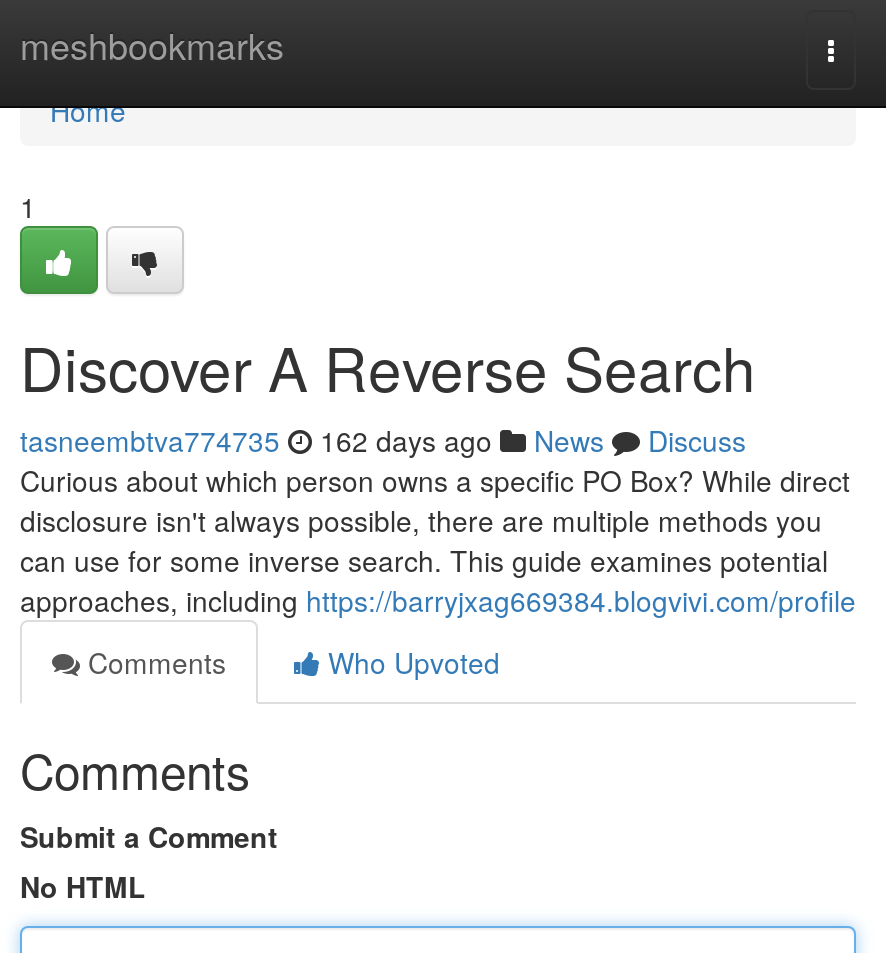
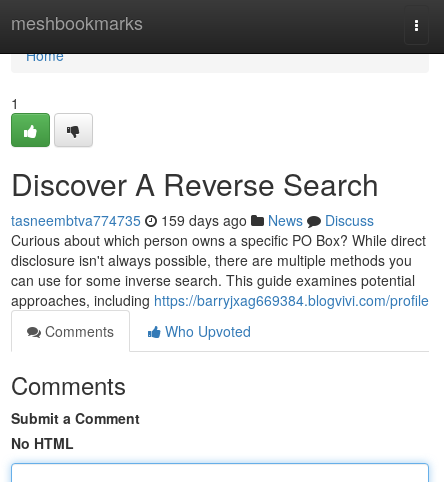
- tasneembtva774735 162 days ago News Discuss
+ tasneembtva774735 159 days ago News Discuss
